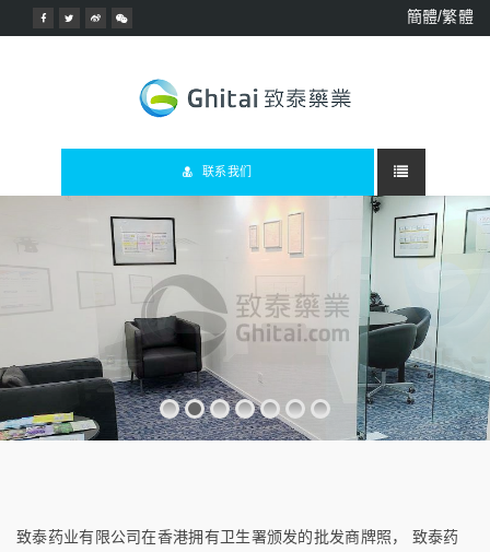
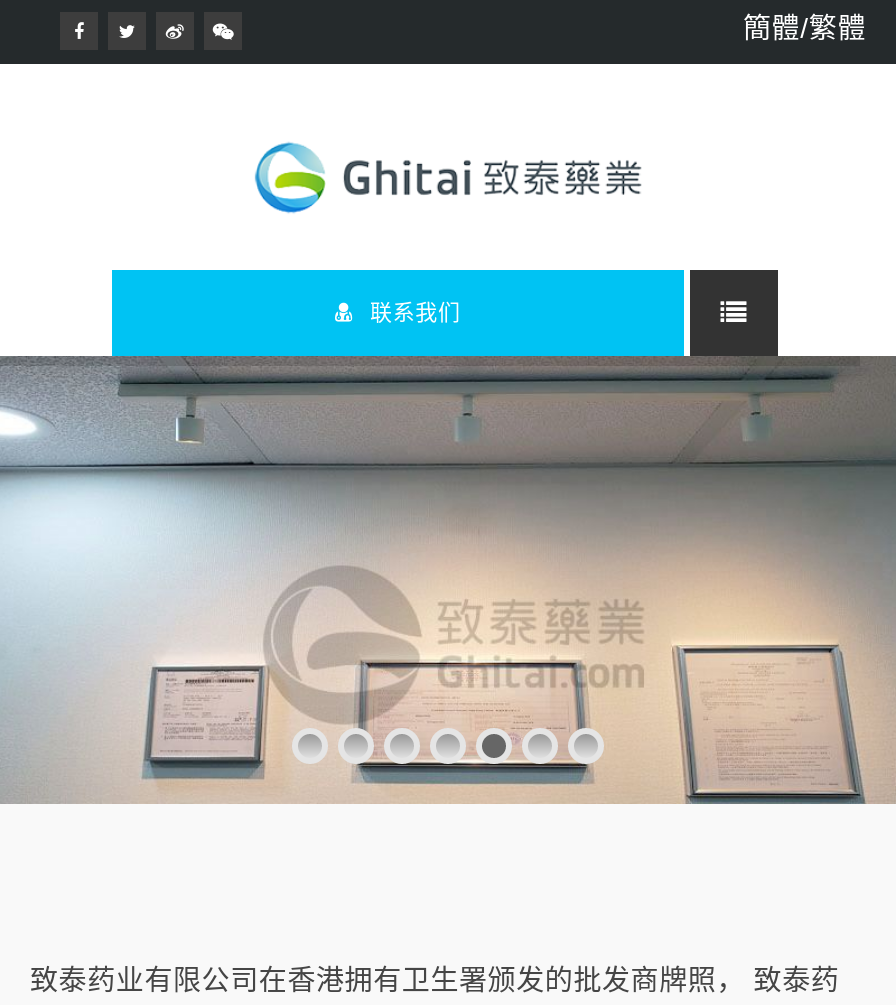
- [image]
+ [image]
